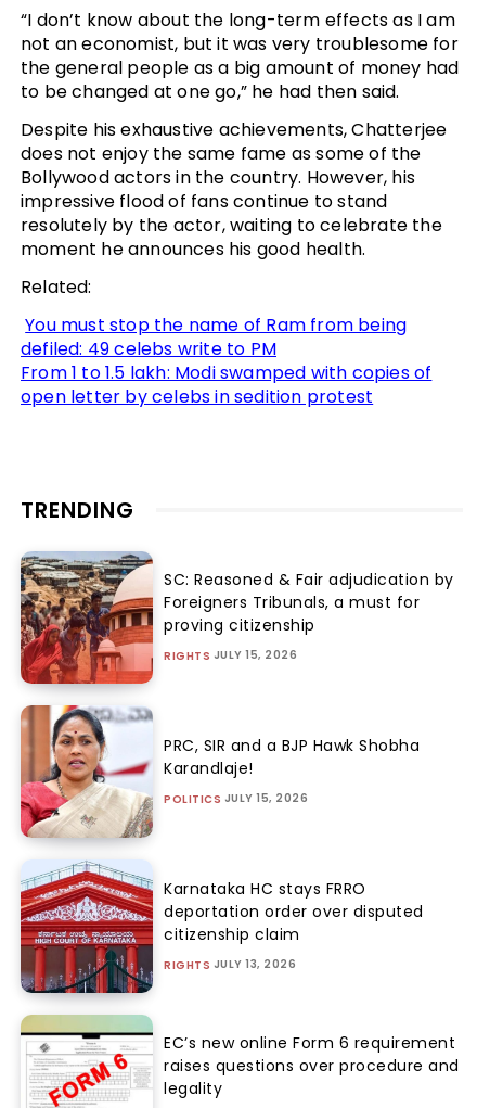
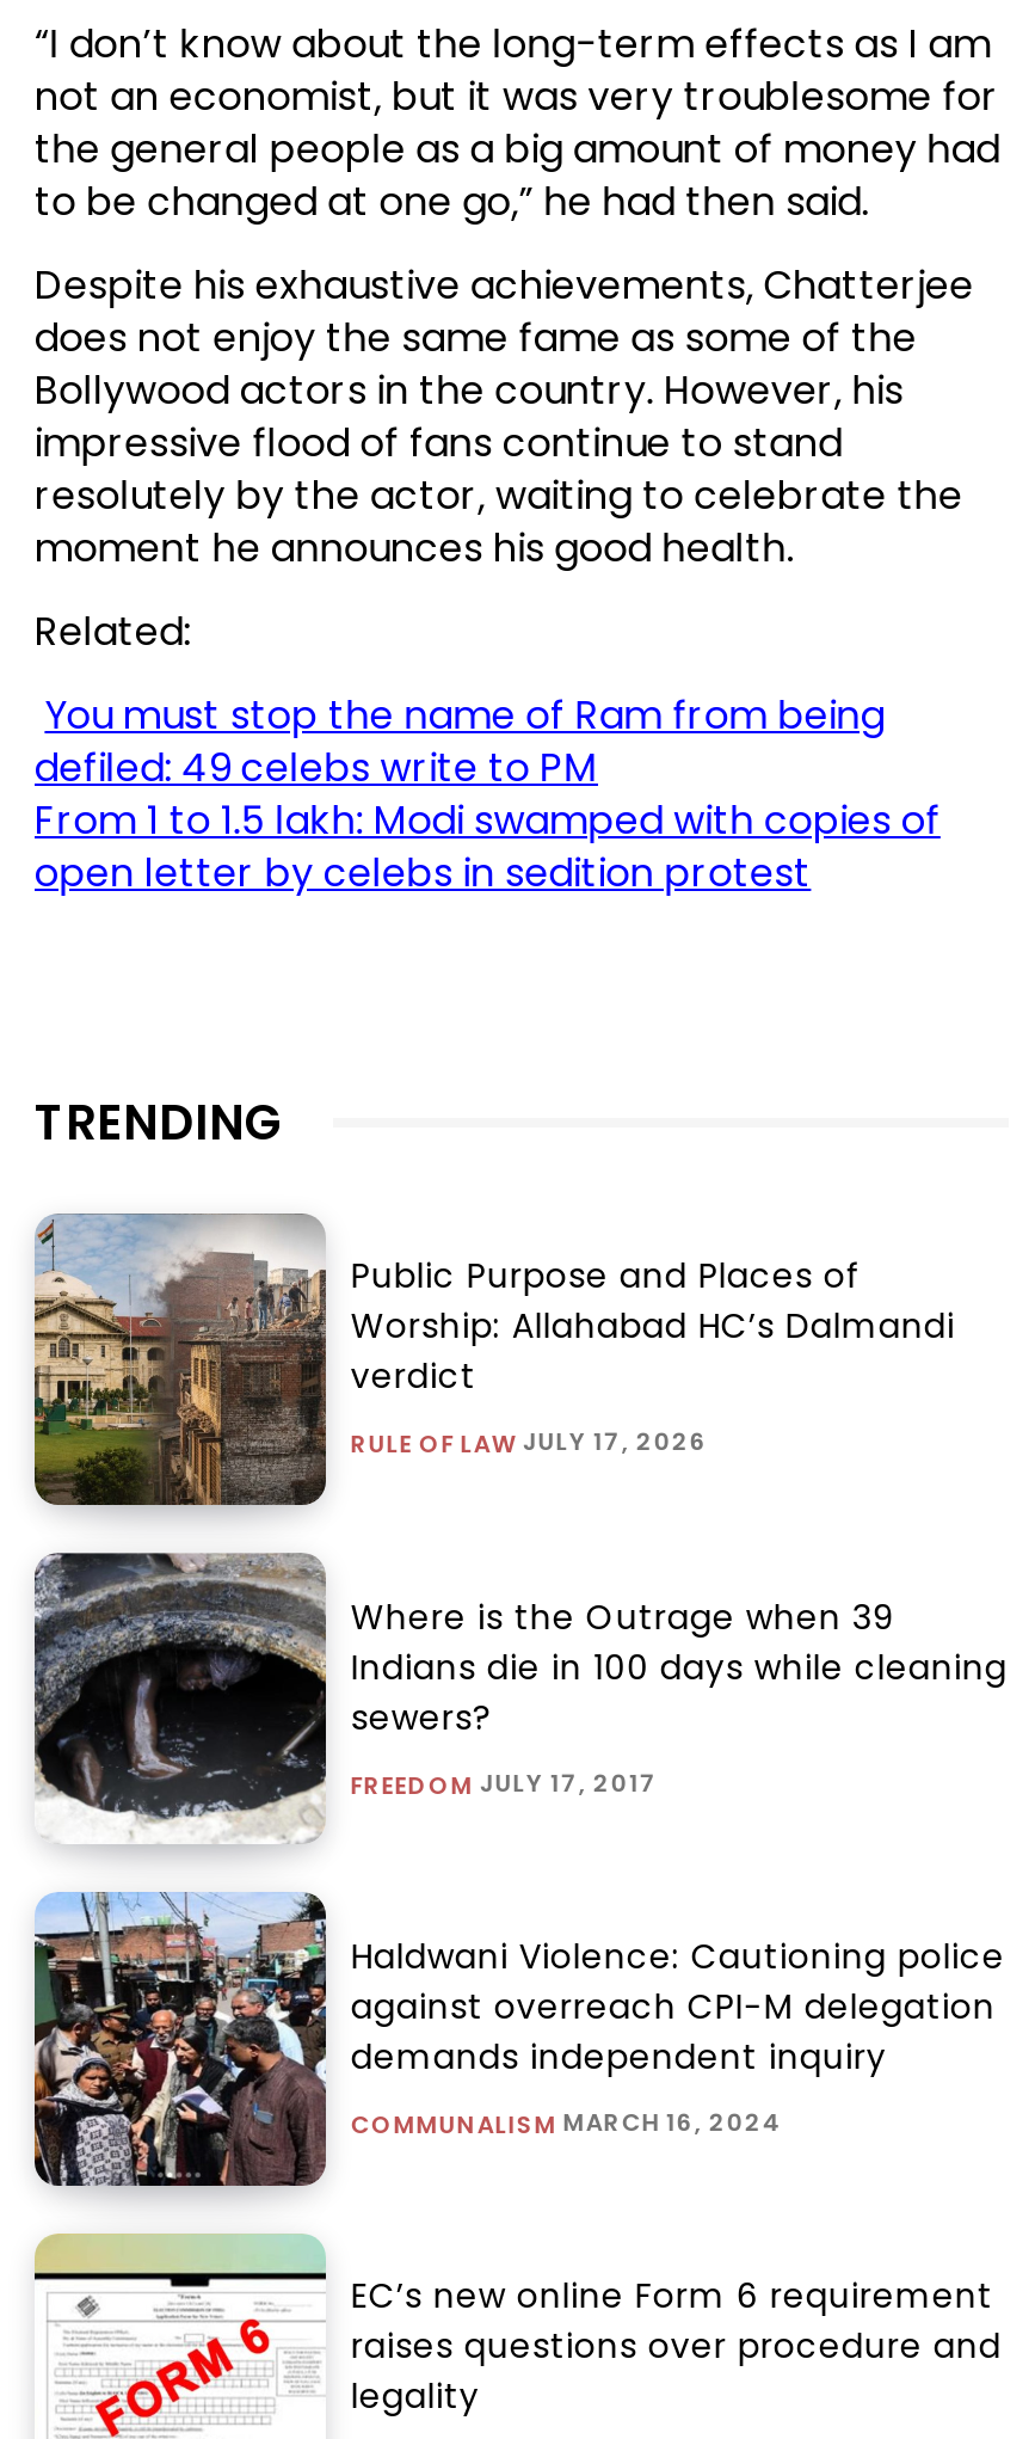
- [image]
- SC: Reasoned & Fair adjudication by
- Foreigners Tribunals, a must for
- proving citizenship
+ [image]
+ Public Purpose and Places of
+ Worship: Allahabad HC’s Dalmandi
+ verdict

- RIGHTS JULY 15, 2026
+ RULE OF LAW JULY 17, 2026

- [image]
- PRC, SIR and a BJP Hawk Shobha
- Karandlaje!
+ [image]
+ Where is the Outrage when 39
+ Indians die in 100 days while cleaning
+ sewers?

- POLITICS JULY 15, 2026
+ FREEDOM JULY 17, 2017

- [image]
- Karnataka HC stays FRRO
- deportation order over disputed
- citizenship claim
+ [image]
+ Haldwani Violence: Cautioning police
+ against overreach CPI-M delegation
+ demands independent inquiry

- RIGHTS JULY 13, 2026
+ COMMUNALISM MARCH 16, 2024
